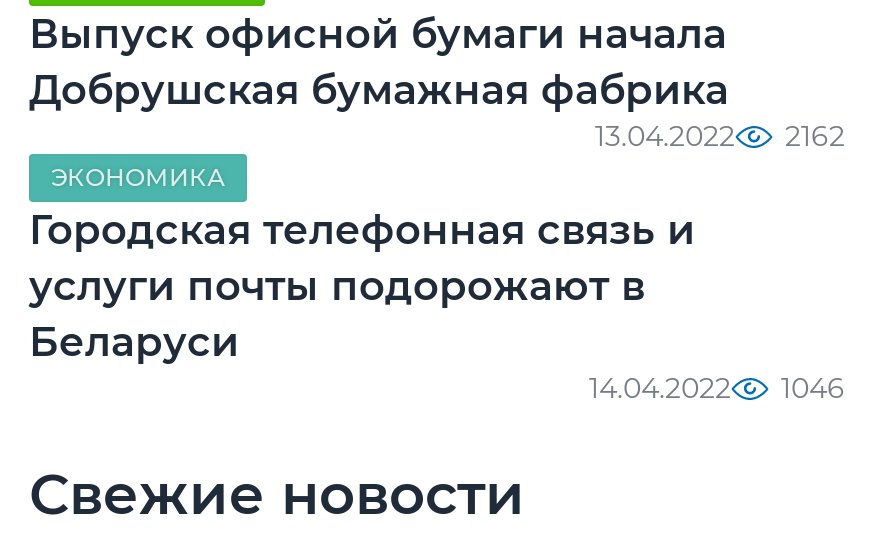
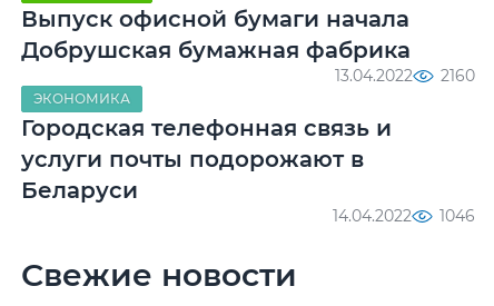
- 13.04.2022 2162
+ 13.04.2022 2160
